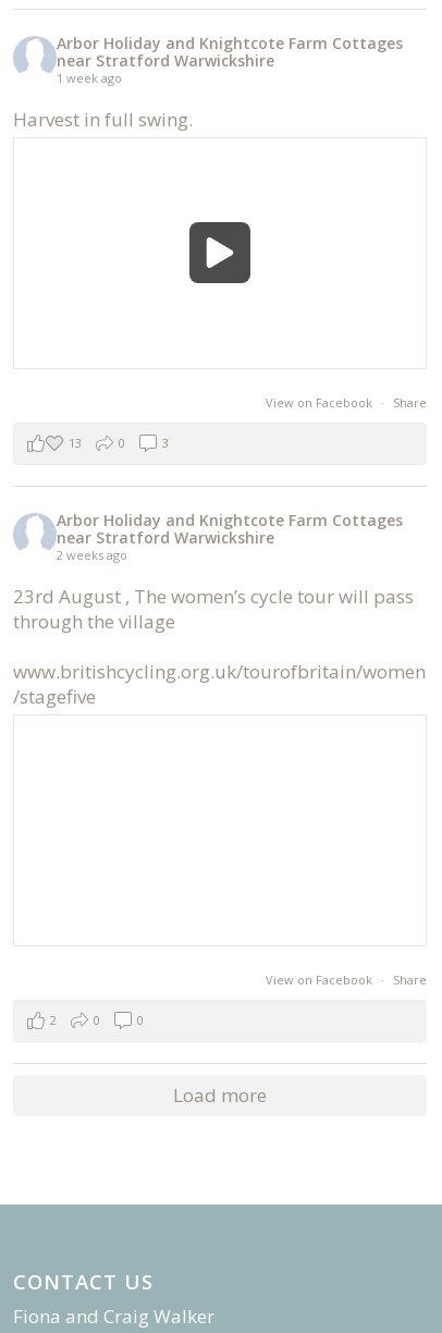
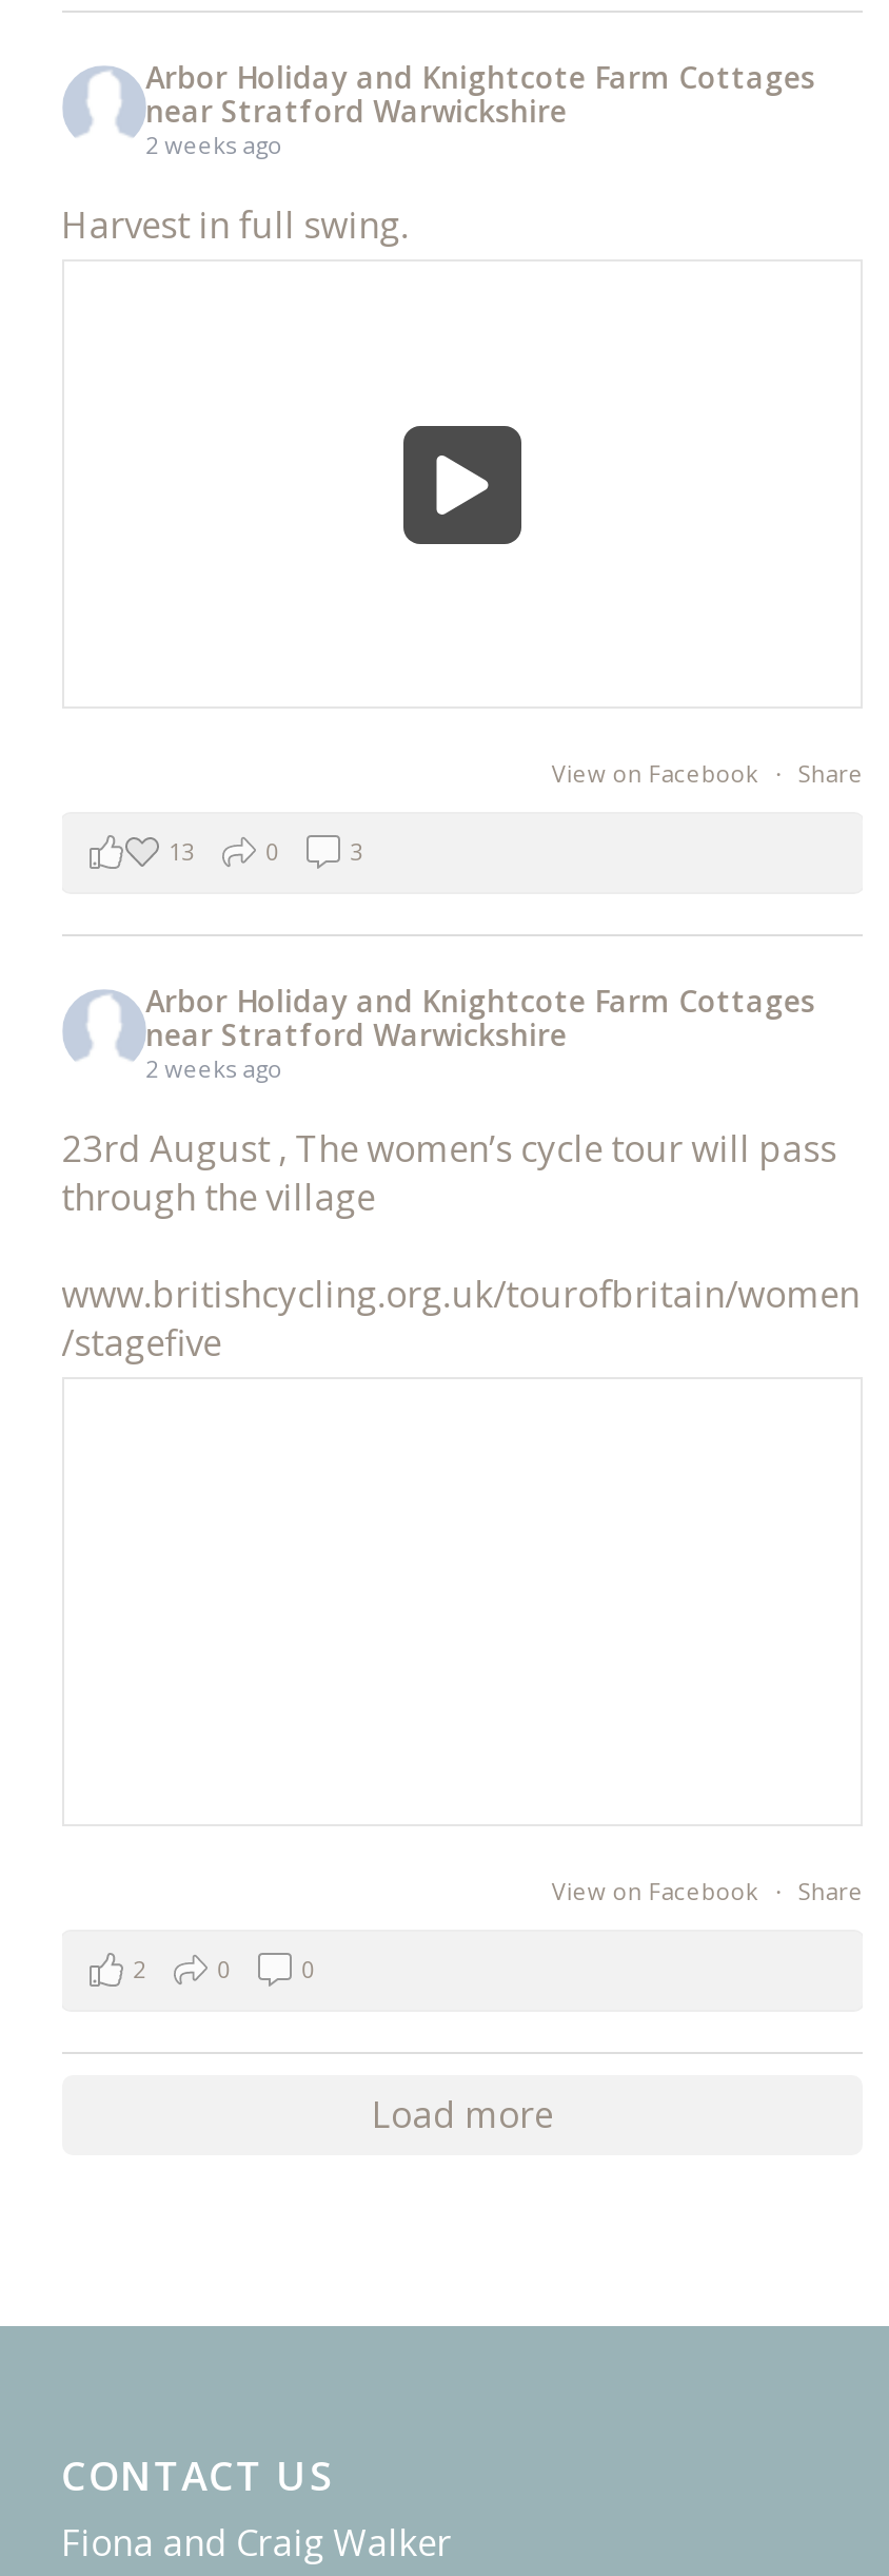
- 1 week ago
+ 2 weeks ago
